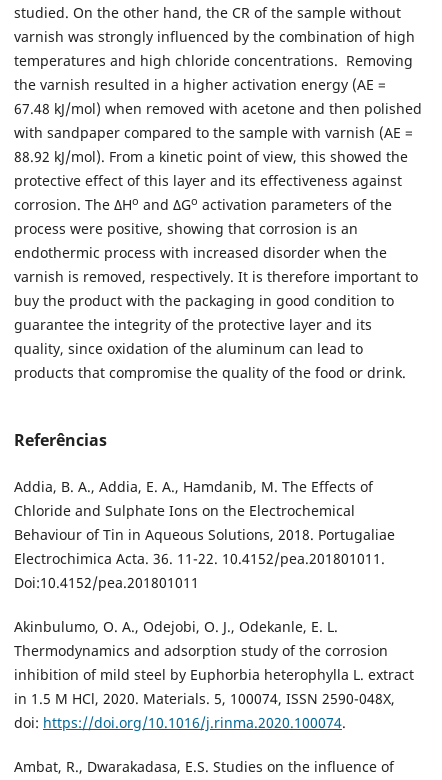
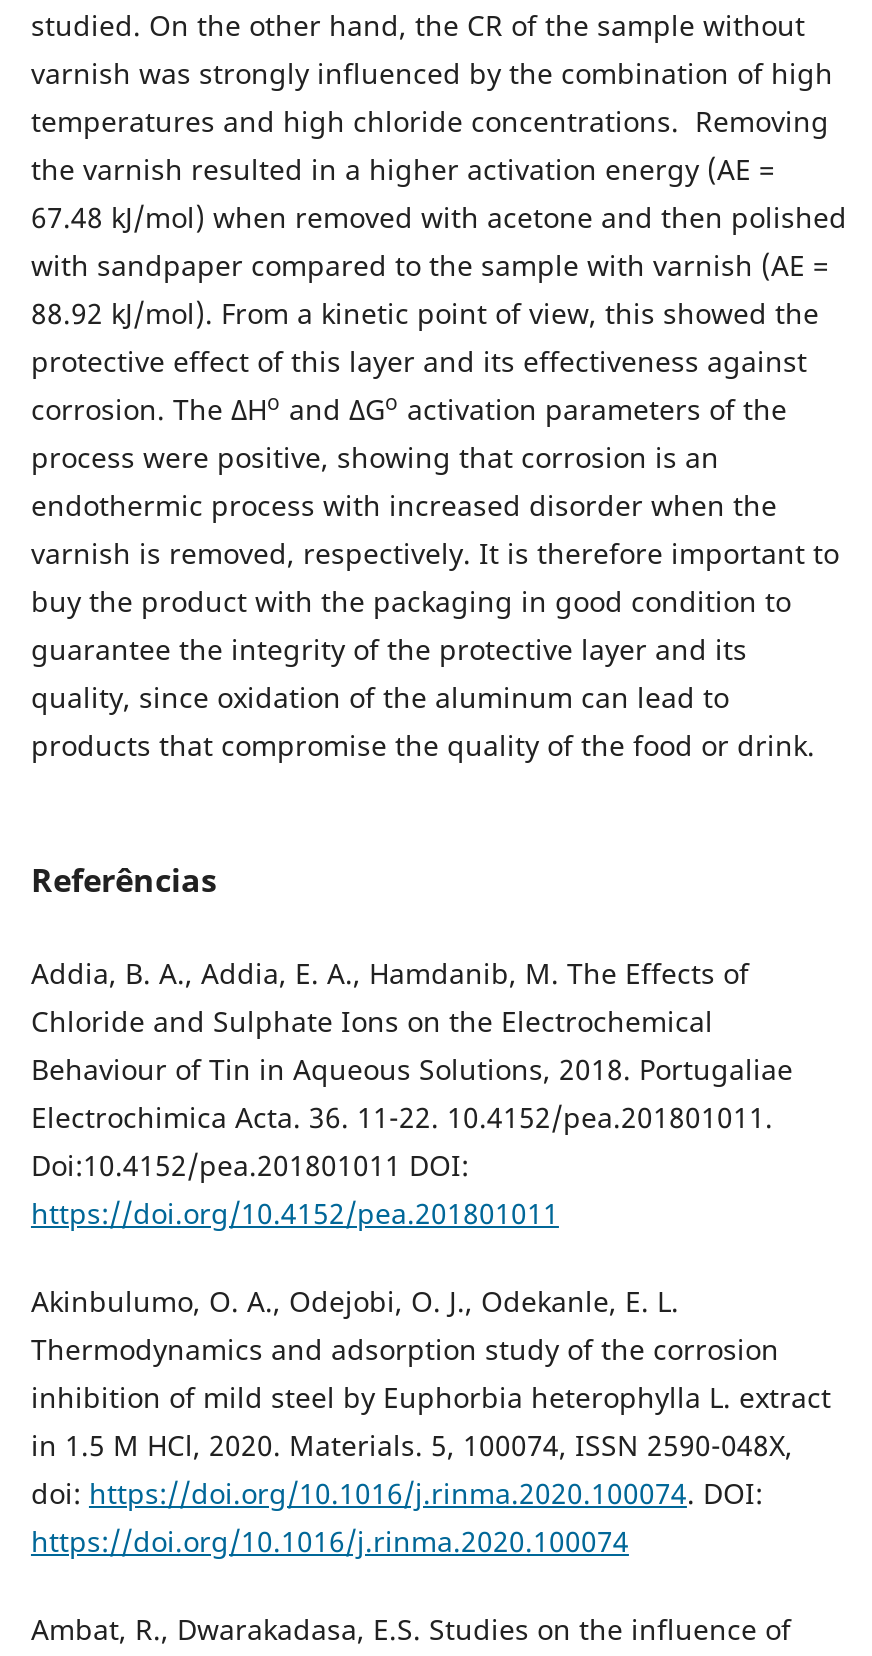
- Doi:10.4152/pea.201801011
+ Doi:10.4152/pea.201801011 DOI:
+ https://doi.org/10.4152/pea.201801011

- doi: https://doi.org/10.1016/j.rinma.2020.100074.
+ doi: https://doi.org/10.1016/j.rinma.2020.100074. DOI:
+ https://doi.org/10.1016/j.rinma.2020.100074
